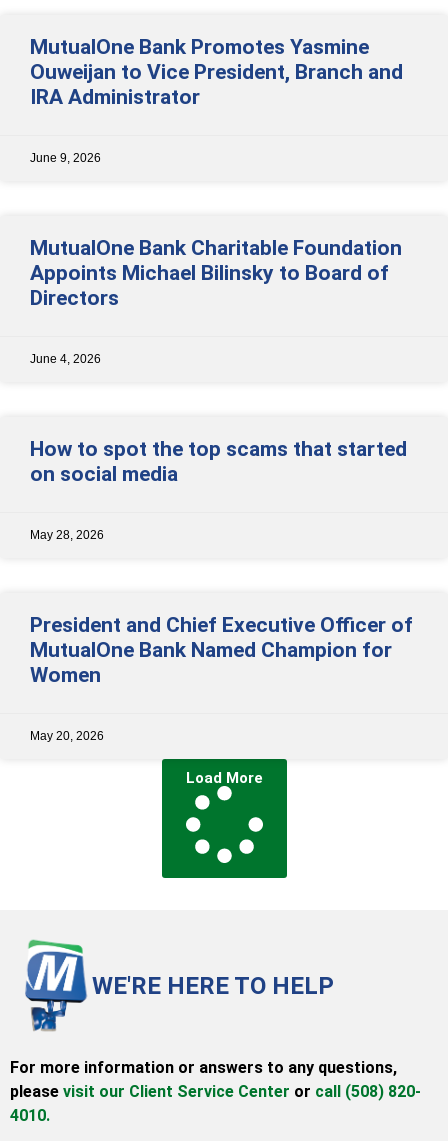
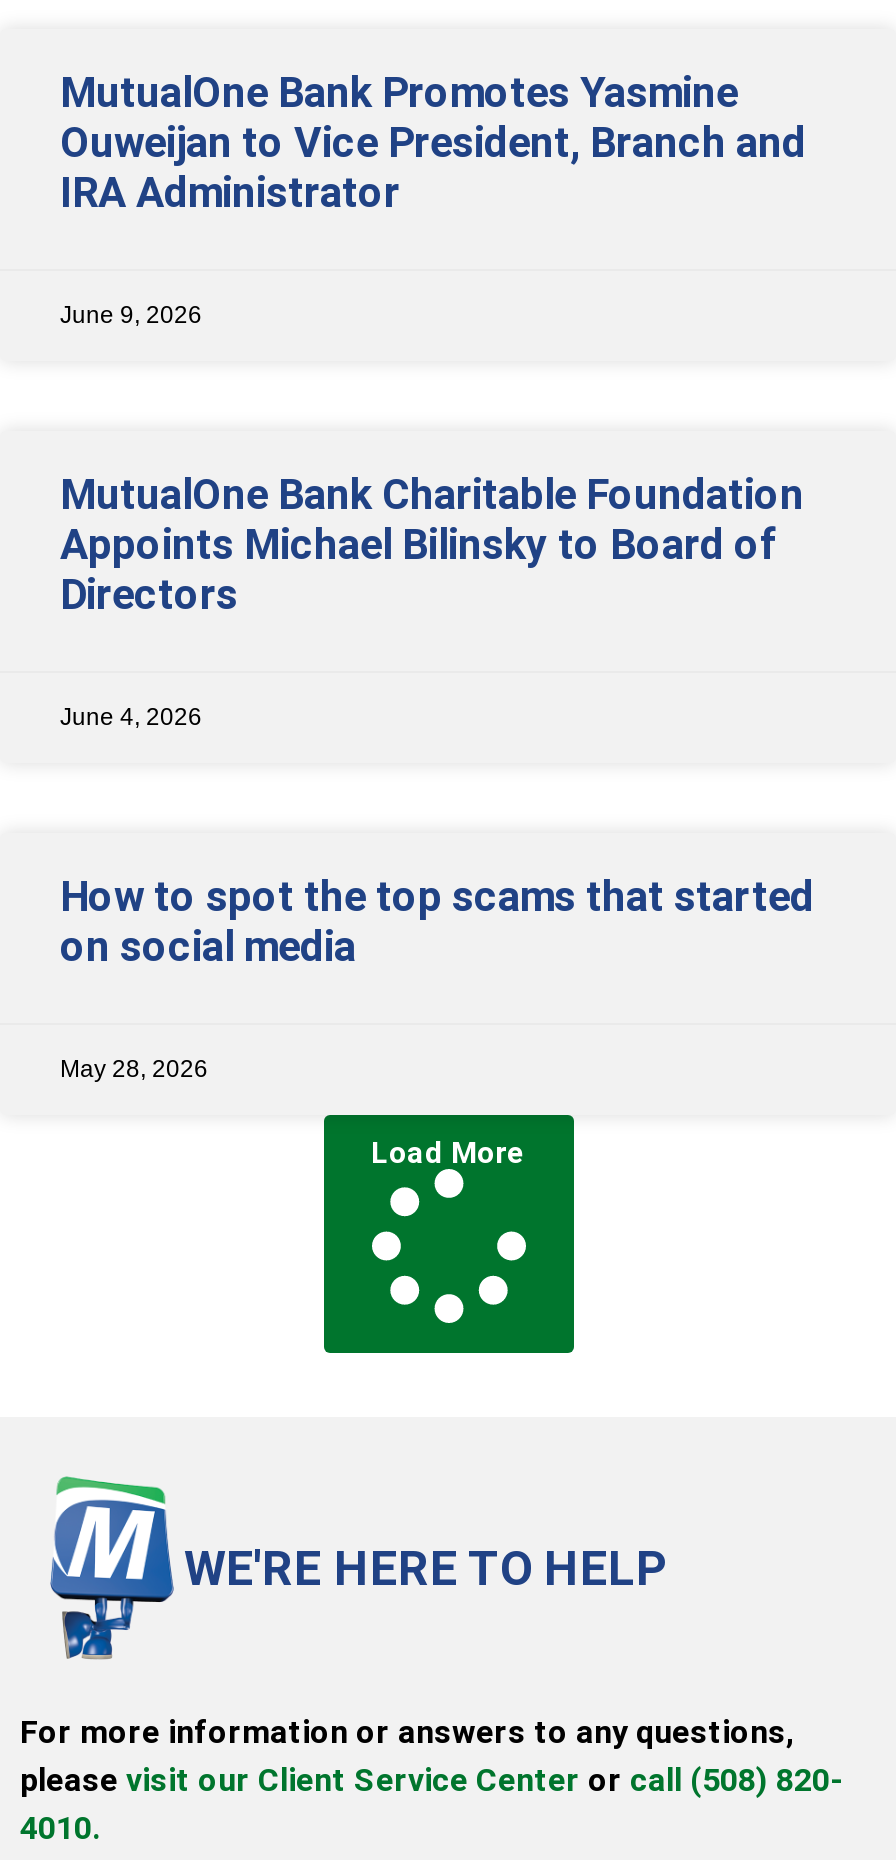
- President and Chief Executive Officer of
- MutualOne Bank Named Champion for
- Women
- May 20, 2026
